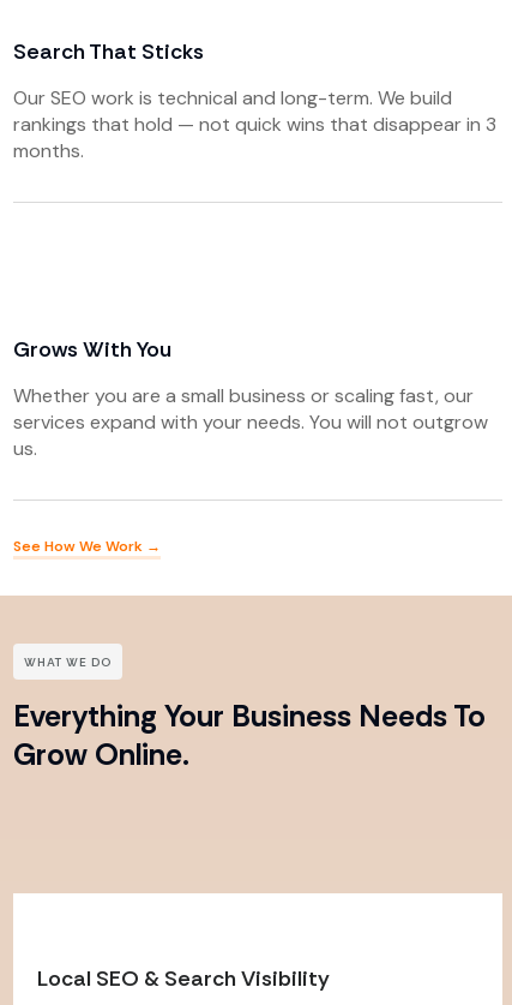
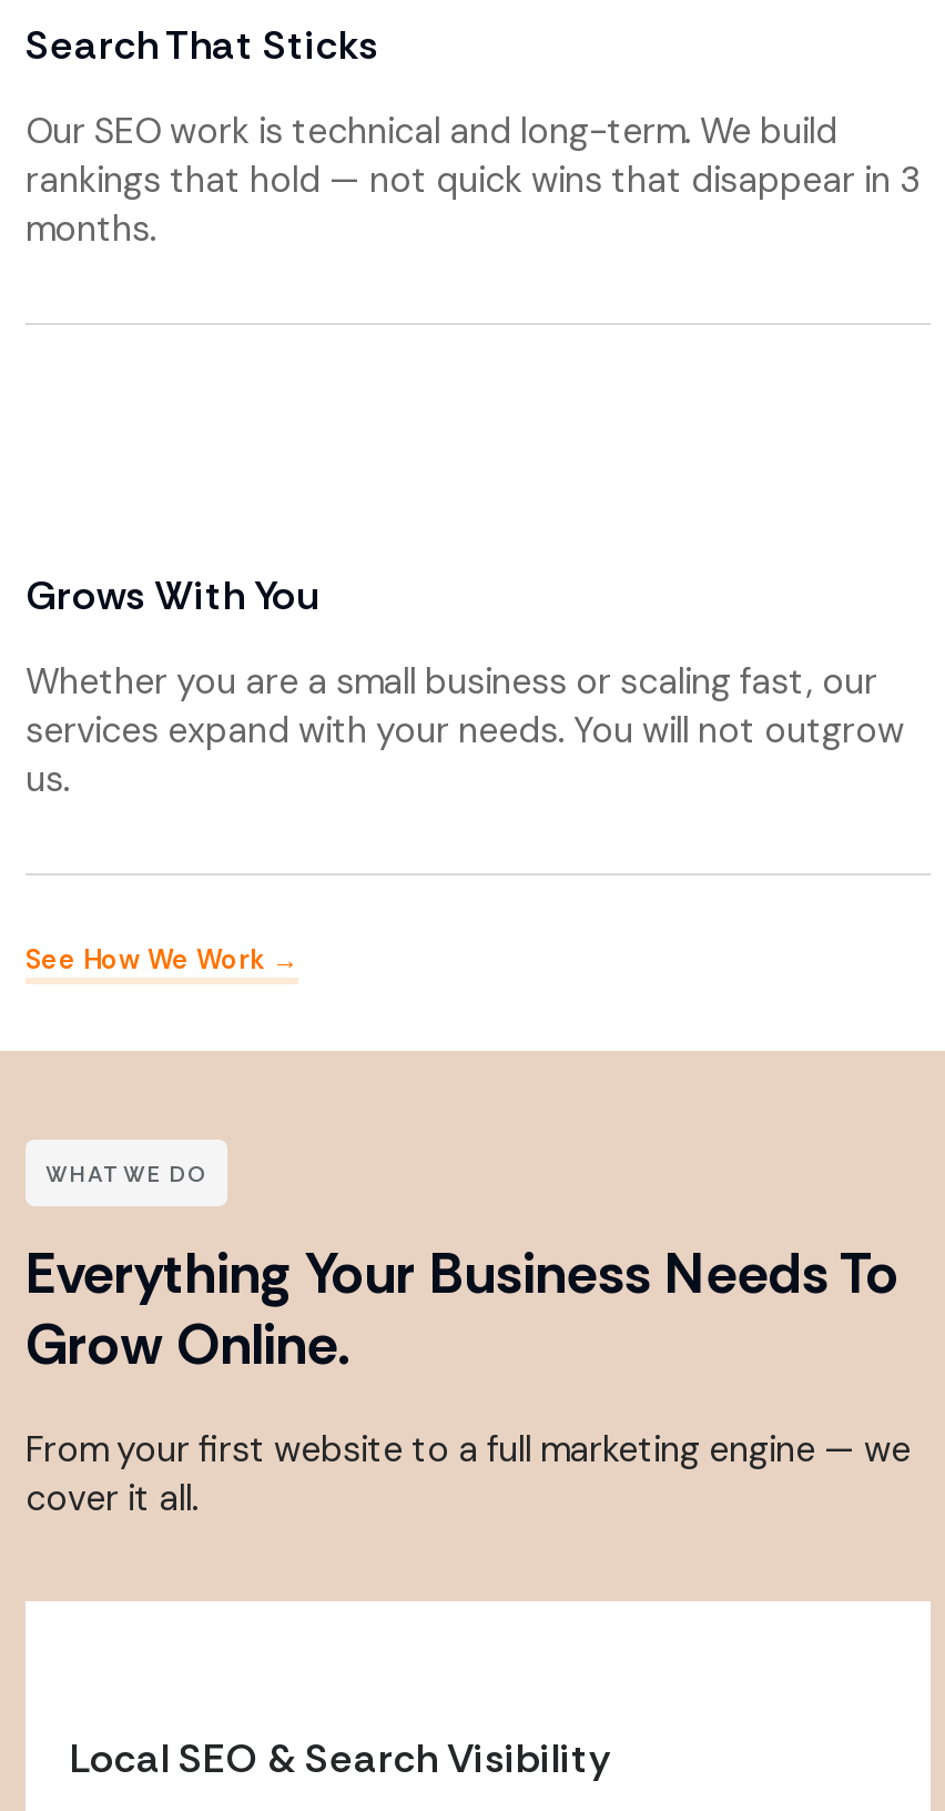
+ From your first website to a full marketing engine — we
+ cover it all.
